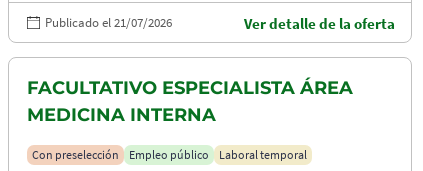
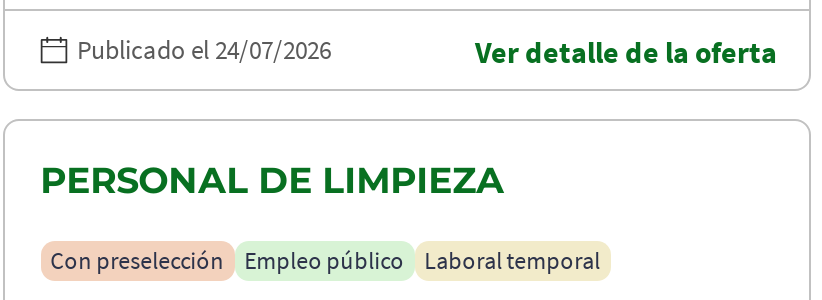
- Publicado el 21/07/2026
+ Publicado el 24/07/2026

- FACULTATIVO ESPECIALISTA ÁREA
- MEDICINA INTERNA
+ PERSONAL DE LIMPIEZA
